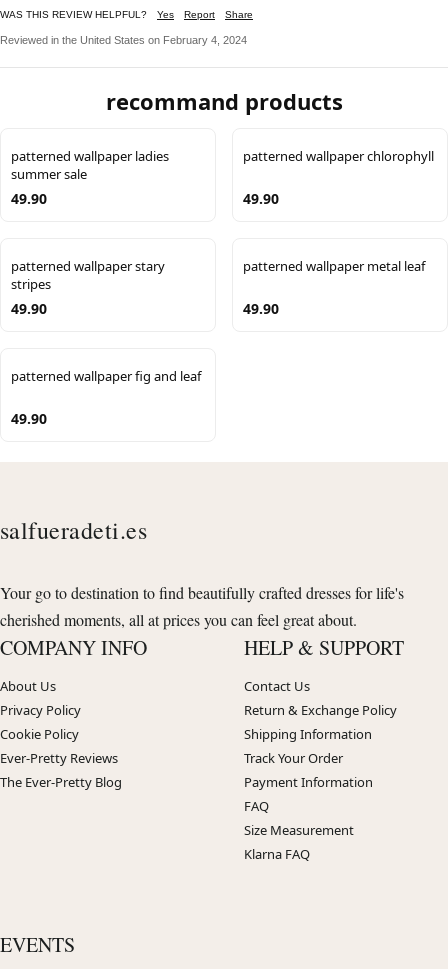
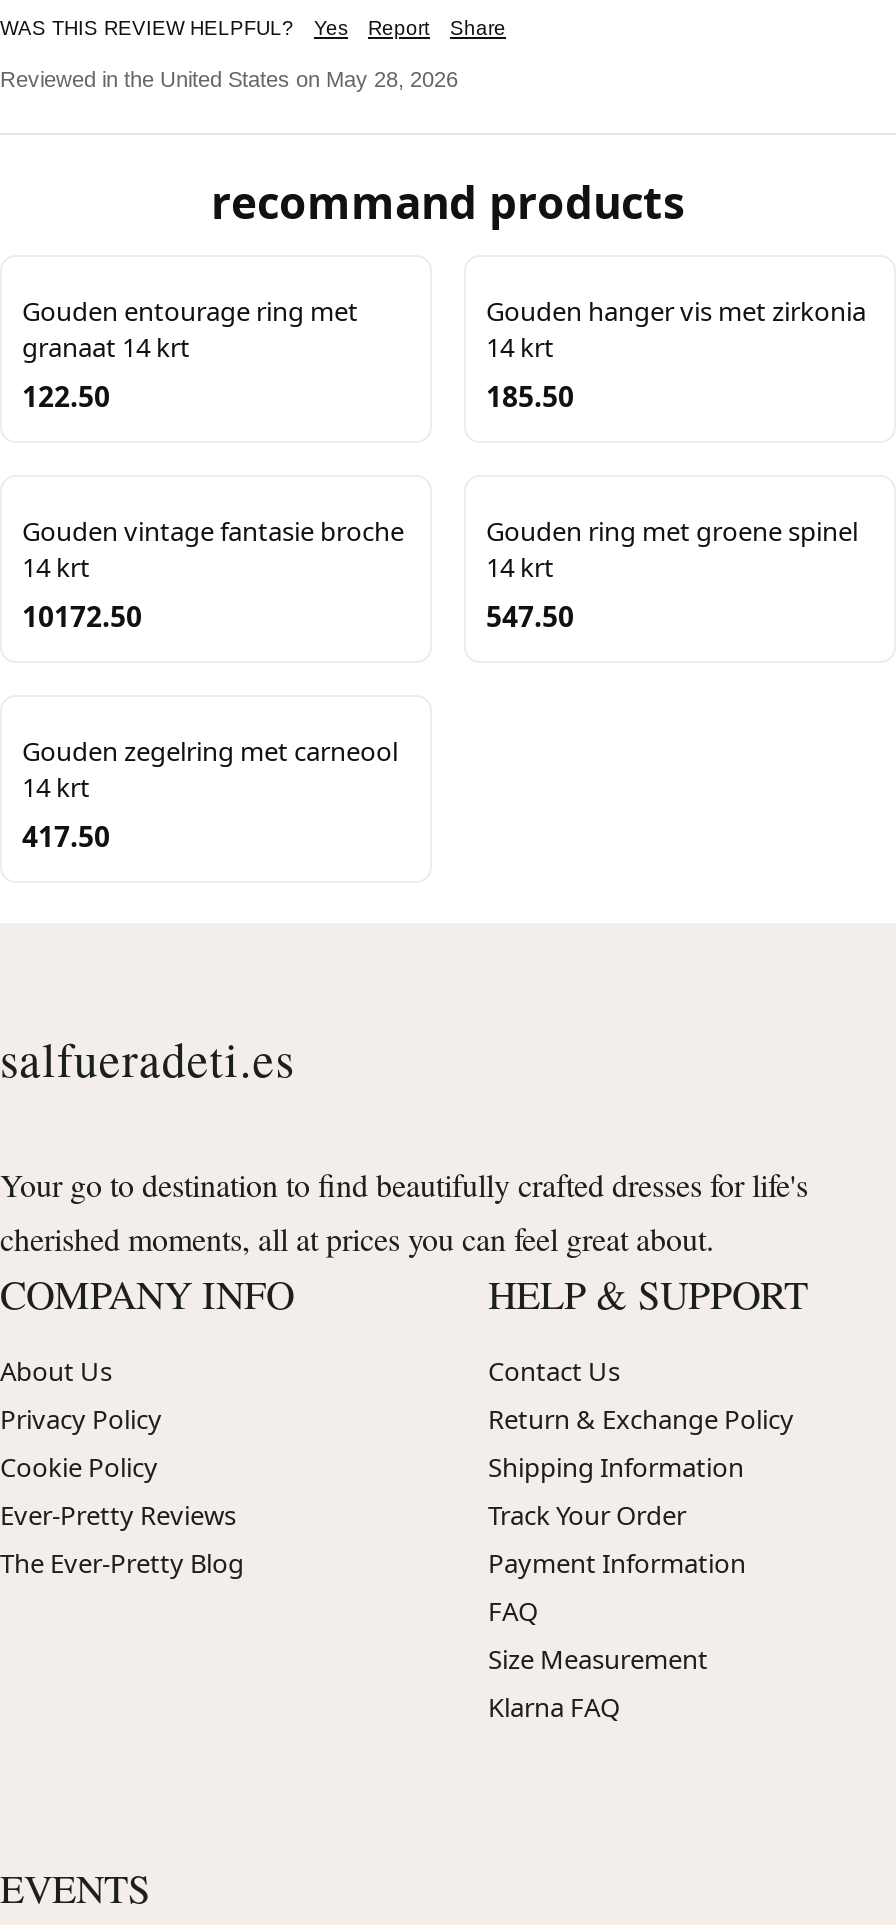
- Reviewed in the United States on February 4, 2024
+ Reviewed in the United States on May 28, 2026

- patterned wallpaper ladies
- summer sale
- 49.90
+ Gouden entourage ring met
+ granaat 14 krt
+ 122.50

- patterned wallpaper chlorophyll
- 49.90
+ Gouden hanger vis met zirkonia
+ 14 krt
+ 185.50

- patterned wallpaper stary
- stripes
- 49.90
+ Gouden vintage fantasie broche
+ 14 krt
+ 10172.50

- patterned wallpaper metal leaf
- 49.90
+ Gouden ring met groene spinel
+ 14 krt
+ 547.50

- patterned wallpaper fig and leaf
- 49.90
+ Gouden zegelring met carneool
+ 14 krt
+ 417.50
